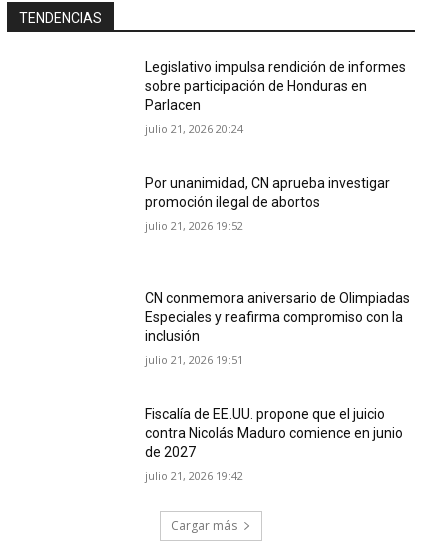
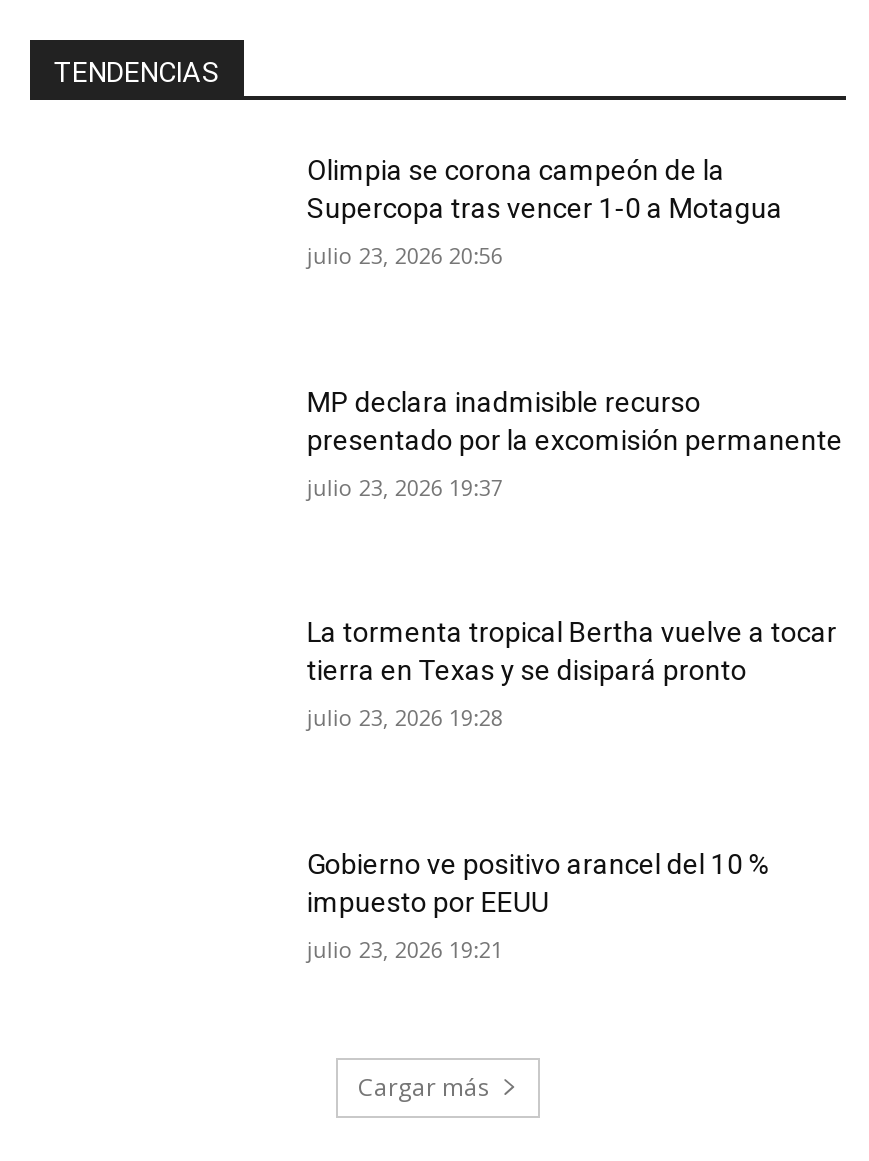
- Legislativo impulsa rendición de informes
- sobre participación de Honduras en
- Parlacen
+ Olimpia se corona campeón de la
+ Supercopa tras vencer 1-0 a Motagua

- julio 21, 2026 20:24
+ julio 23, 2026 20:56

- Por unanimidad, CN aprueba investigar
- promoción ilegal de abortos
+ MP declara inadmisible recurso
+ presentado por la excomisión permanente

- julio 21, 2026 19:52
+ julio 23, 2026 19:37

- CN conmemora aniversario de Olimpiadas
- Especiales y reafirma compromiso con la
- inclusión
+ La tormenta tropical Bertha vuelve a tocar
+ tierra en Texas y se disipará pronto

- julio 21, 2026 19:51
+ julio 23, 2026 19:28

- Fiscalía de EE.UU. propone que el juicio
- contra Nicolás Maduro comience en junio
- de 2027
+ Gobierno ve positivo arancel del 10 %
+ impuesto por EEUU

- julio 21, 2026 19:42
+ julio 23, 2026 19:21
